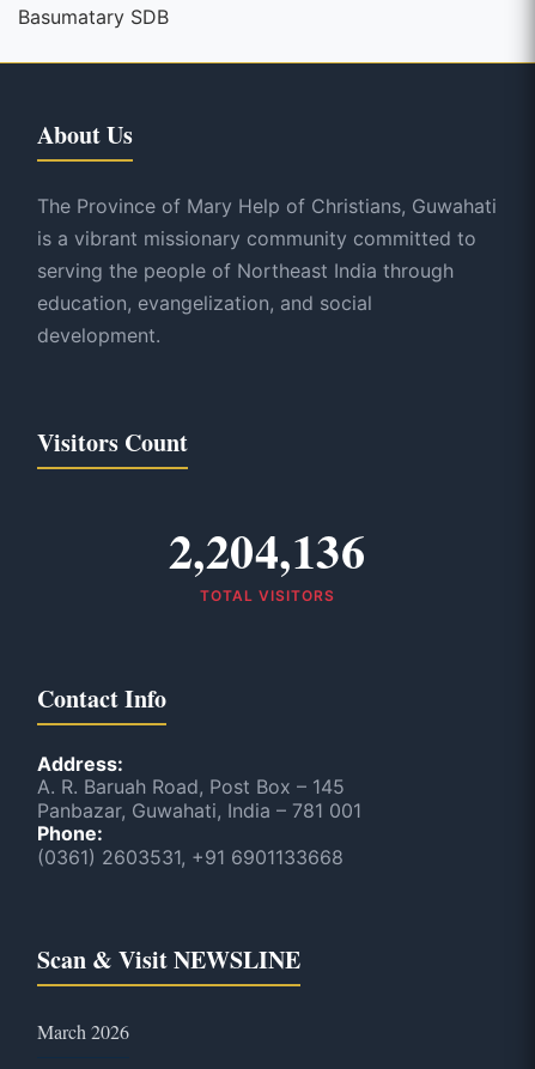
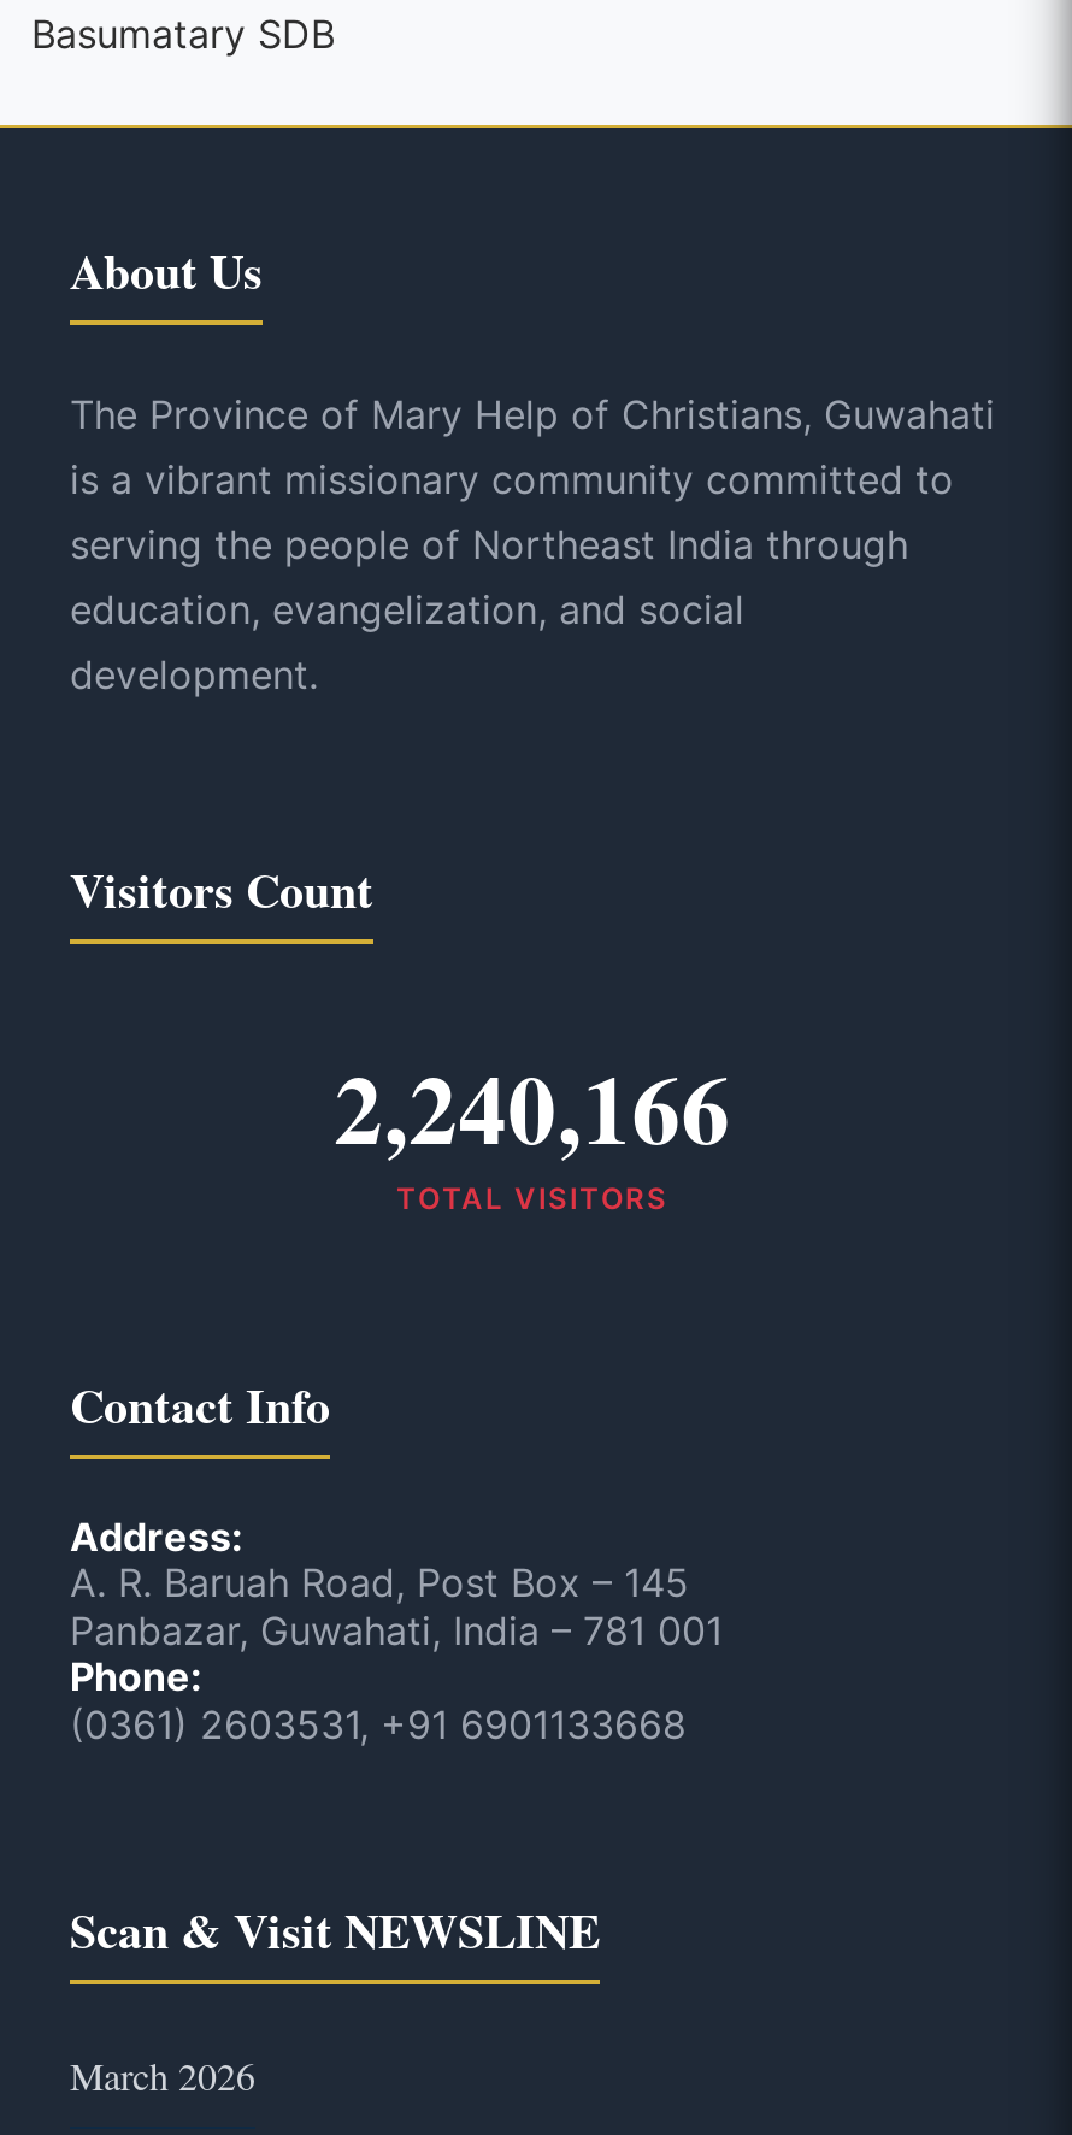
- 2,204,136
+ 2,240,166
